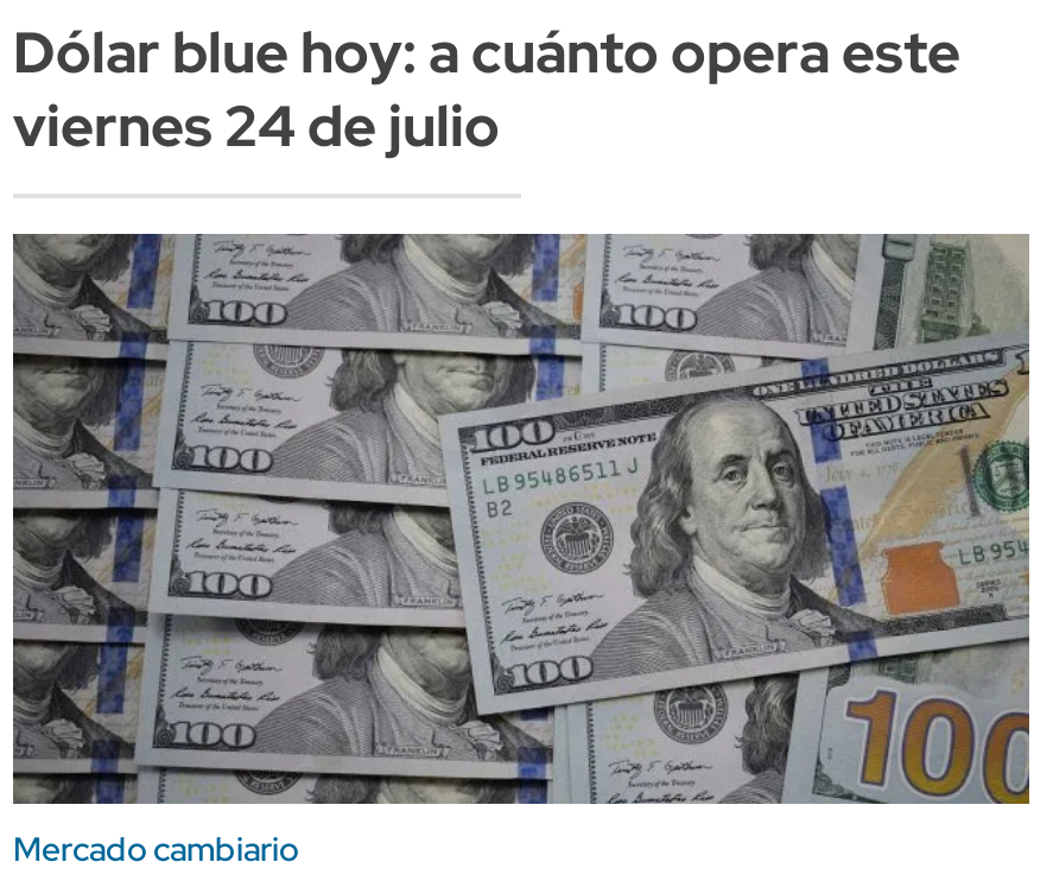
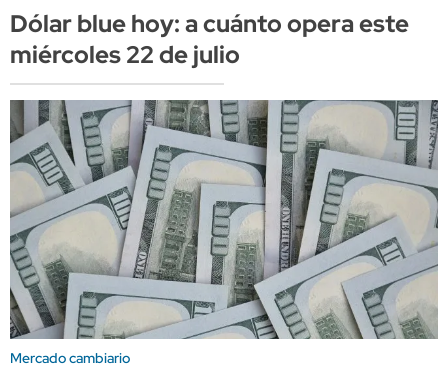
- viernes 24 de julio
+ miércoles 22 de julio

- [image]
+ [image]
